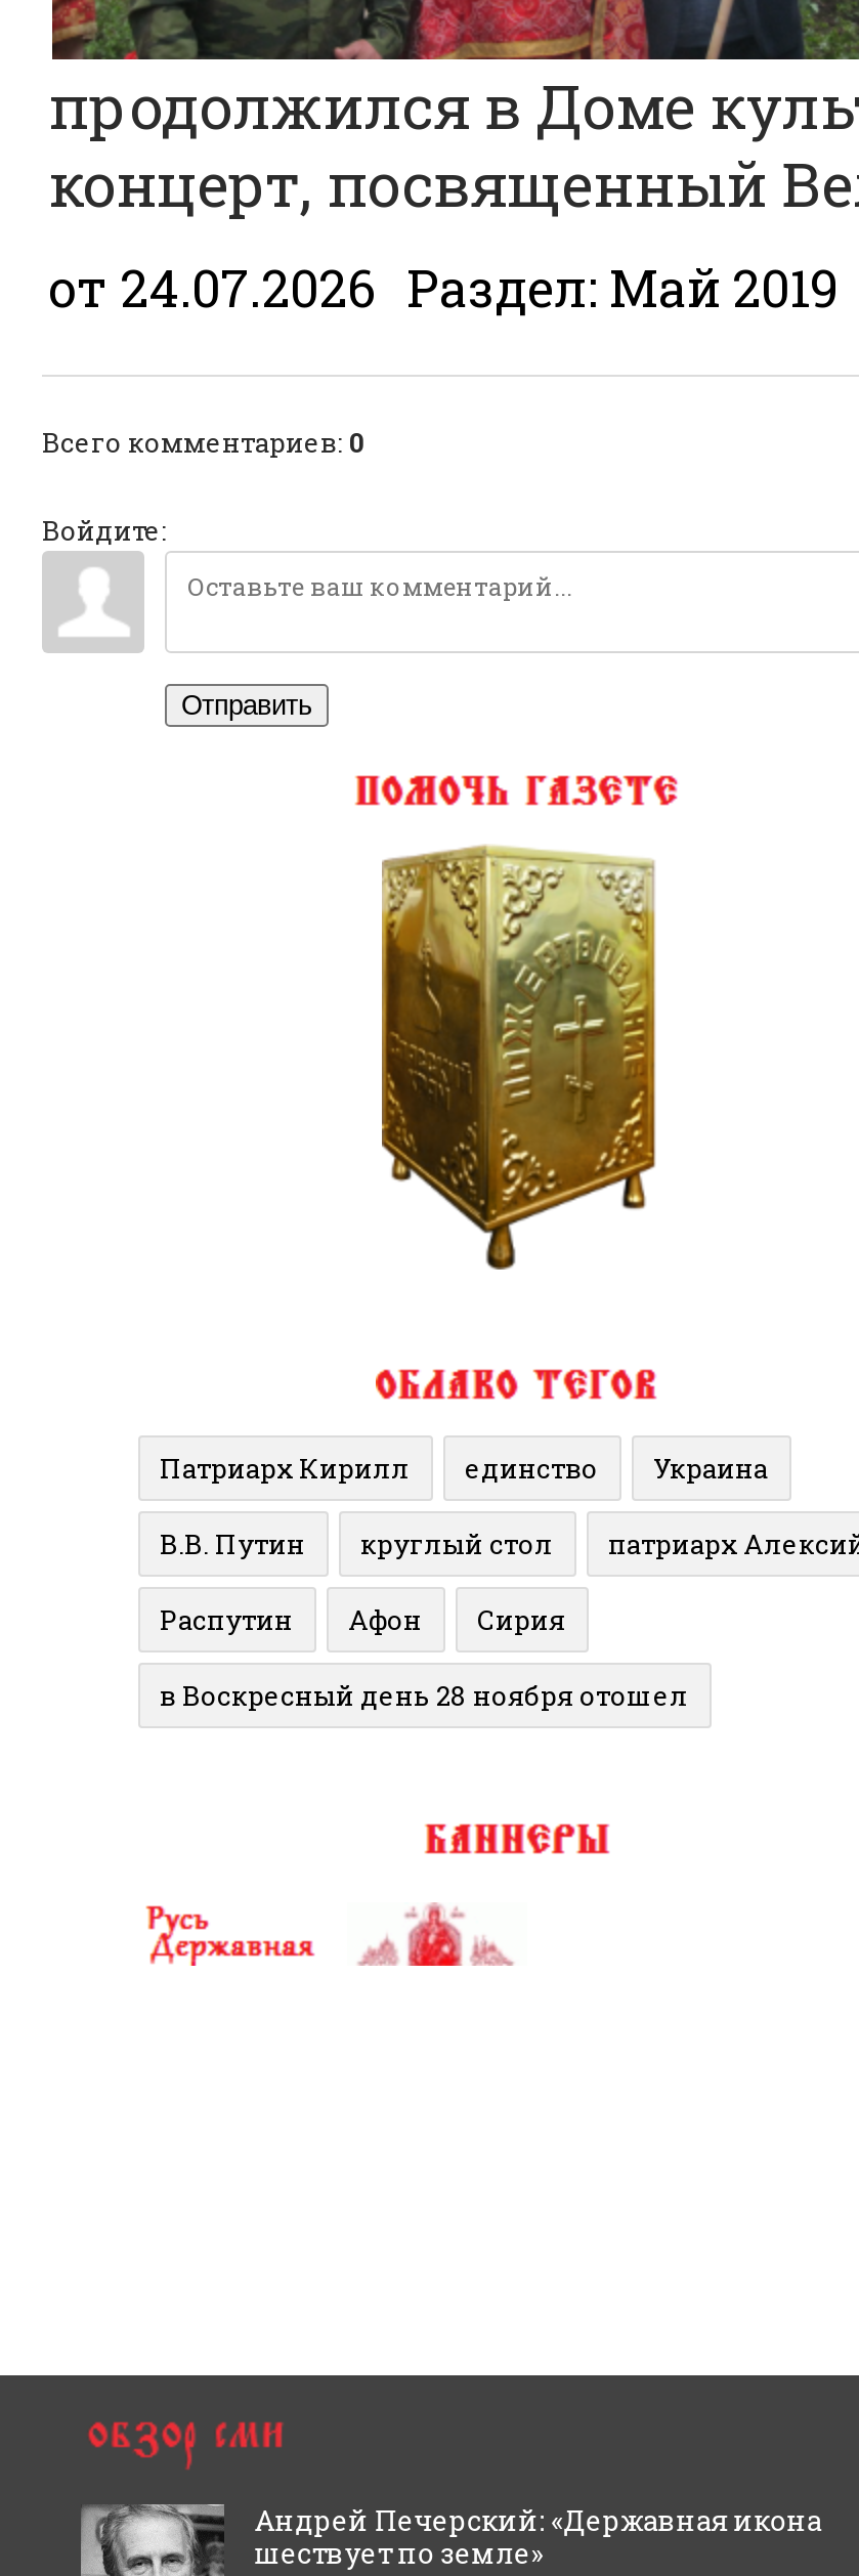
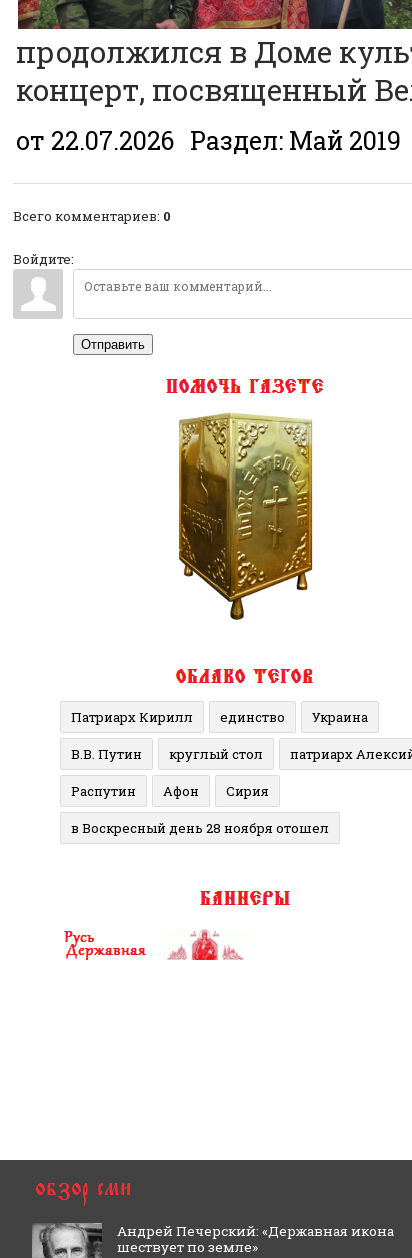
- от 24.07.2026 Раздел: Май 2019
+ от 22.07.2026 Раздел: Май 2019
